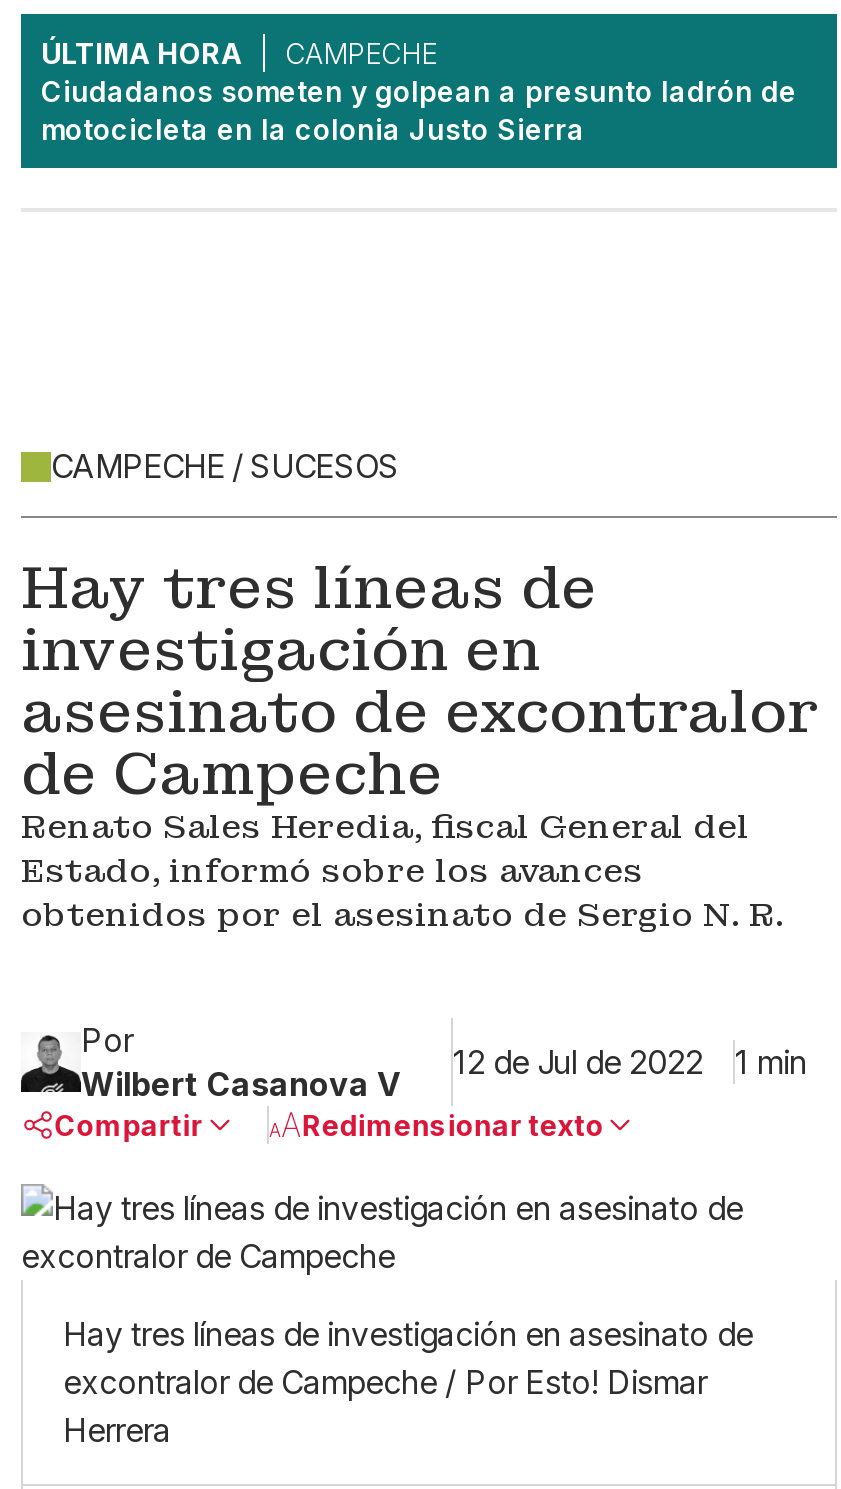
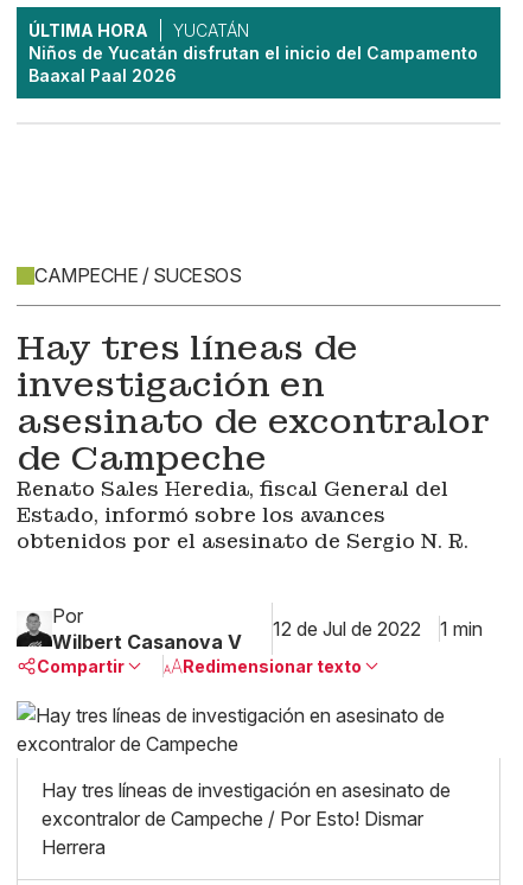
- CAMPECHE
- Ciudadanos someten y golpean a presunto ladrón de
- motocicleta en la colonia Justo Sierra
+ YUCATÁN
+ Niños de Yucatán disfrutan el inicio del Campamento
+ Baaxal Paal 2026
